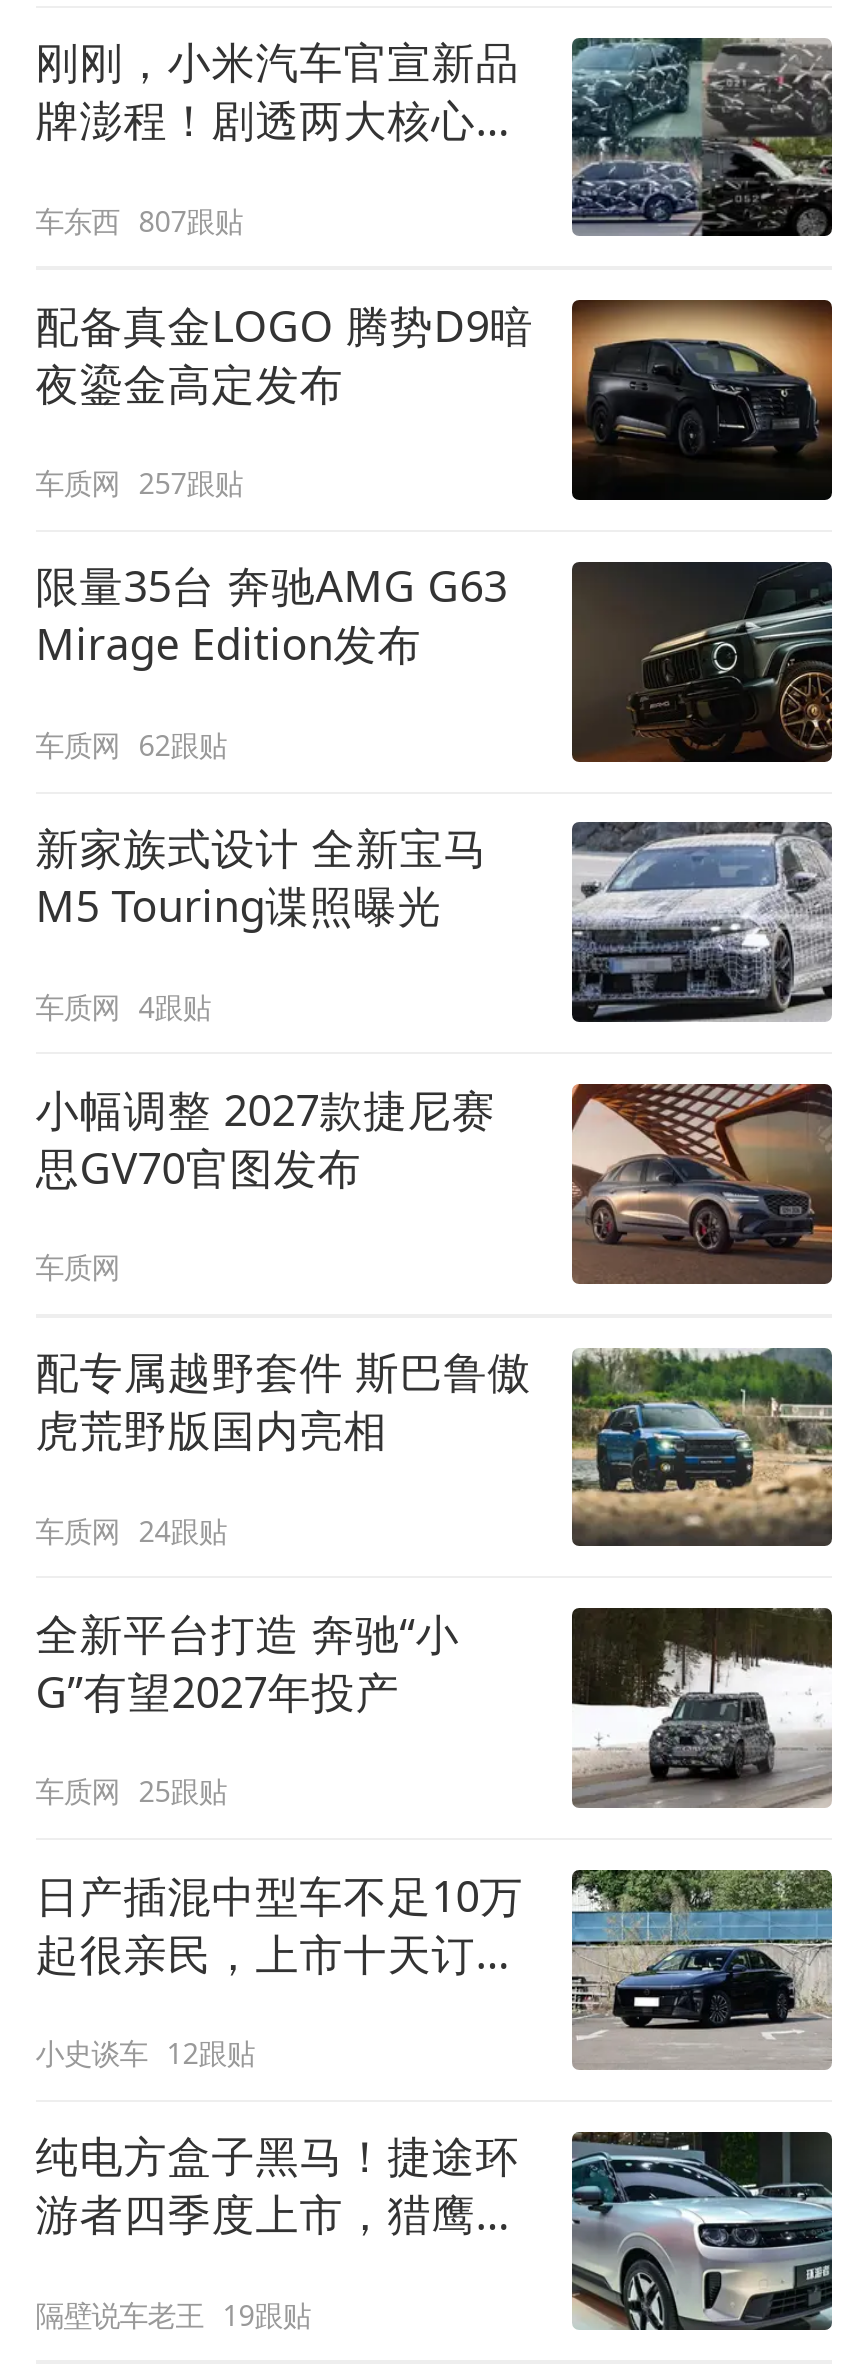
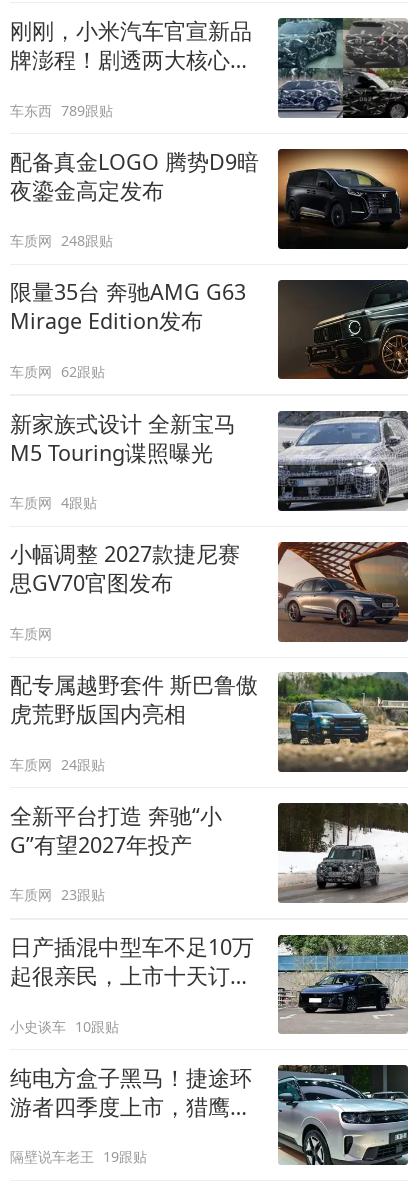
- 车东西 807跟贴
+ 车东西 789跟贴

- 车质网 257跟贴
+ 车质网 248跟贴

- 车质网 25跟贴
+ 车质网 23跟贴

- 小史谈车 12跟贴
+ 小史谈车 10跟贴
